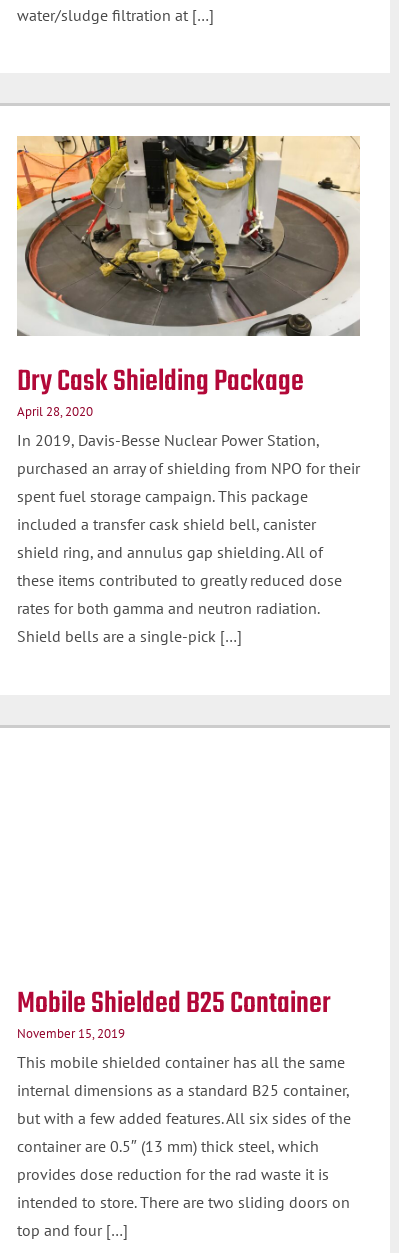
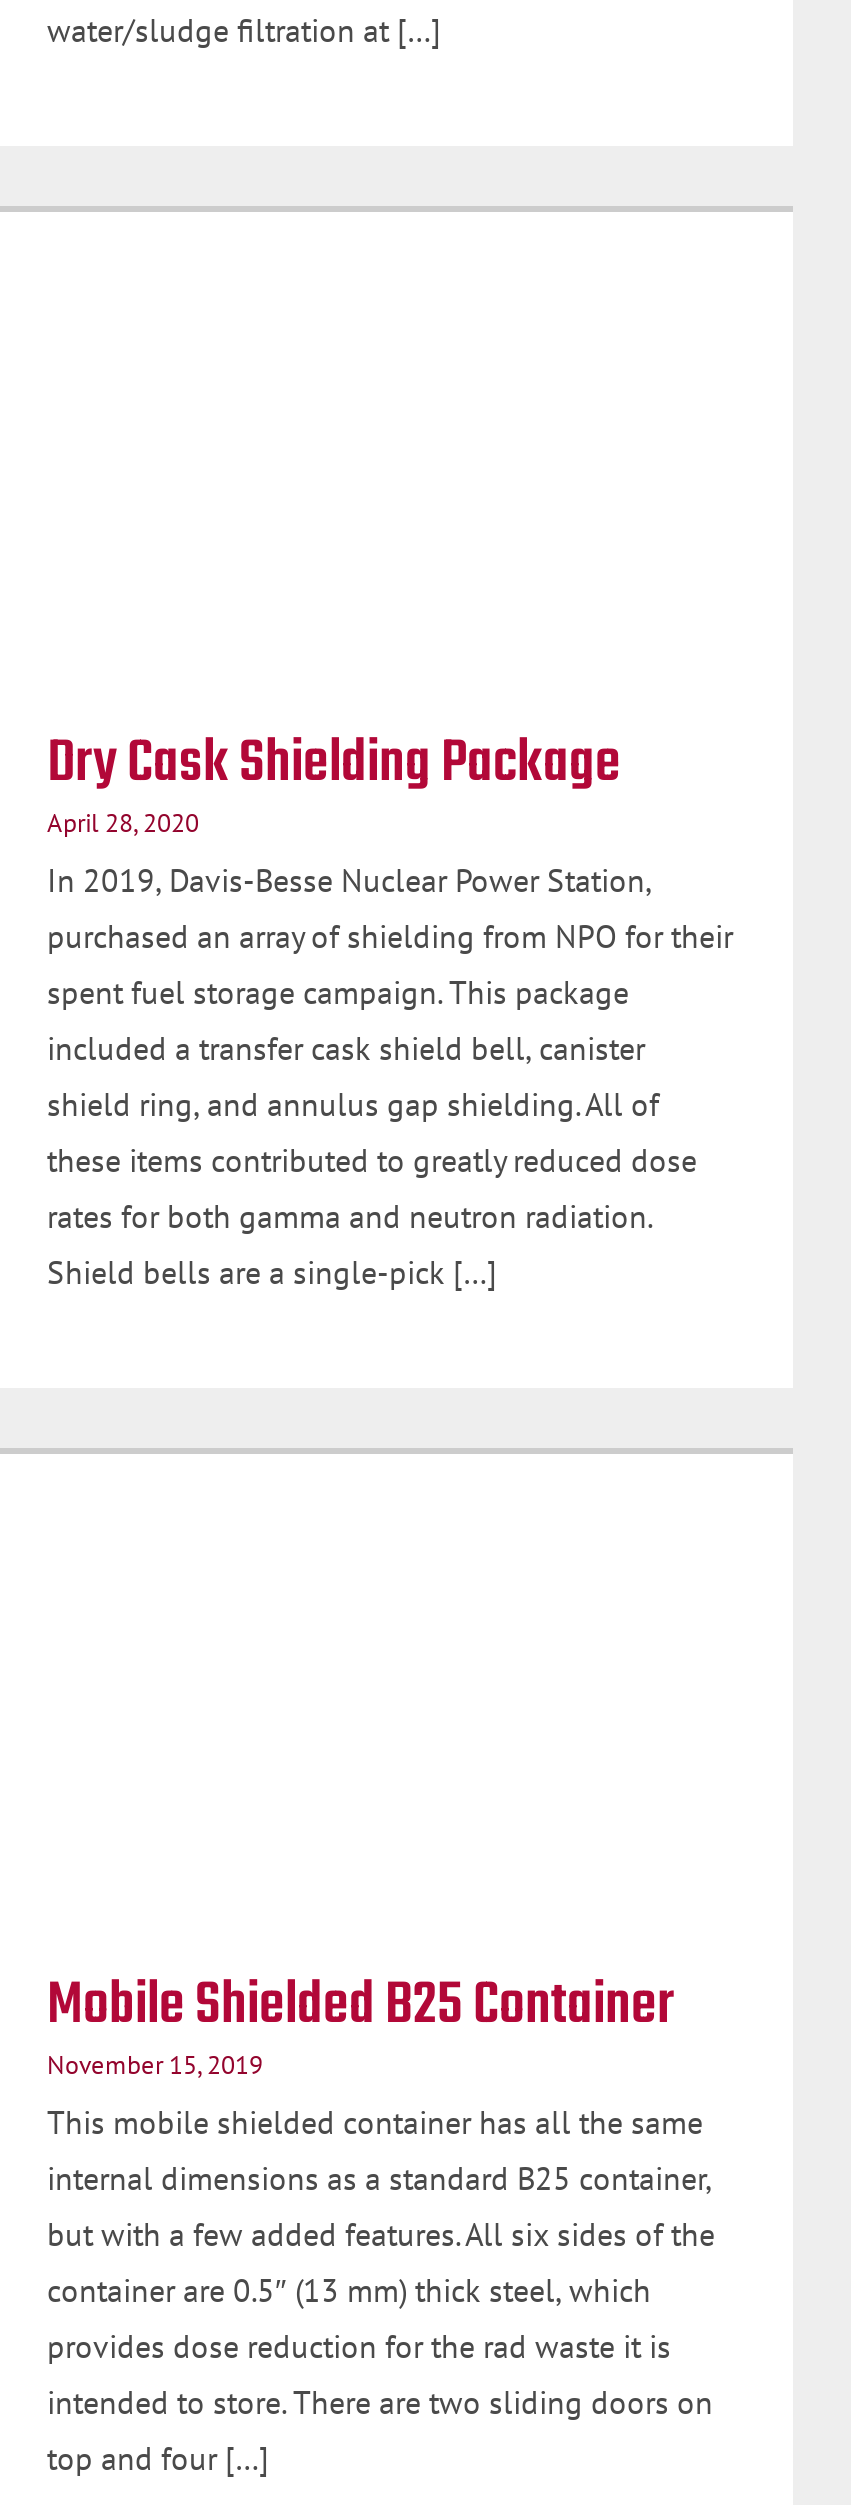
- [image]
